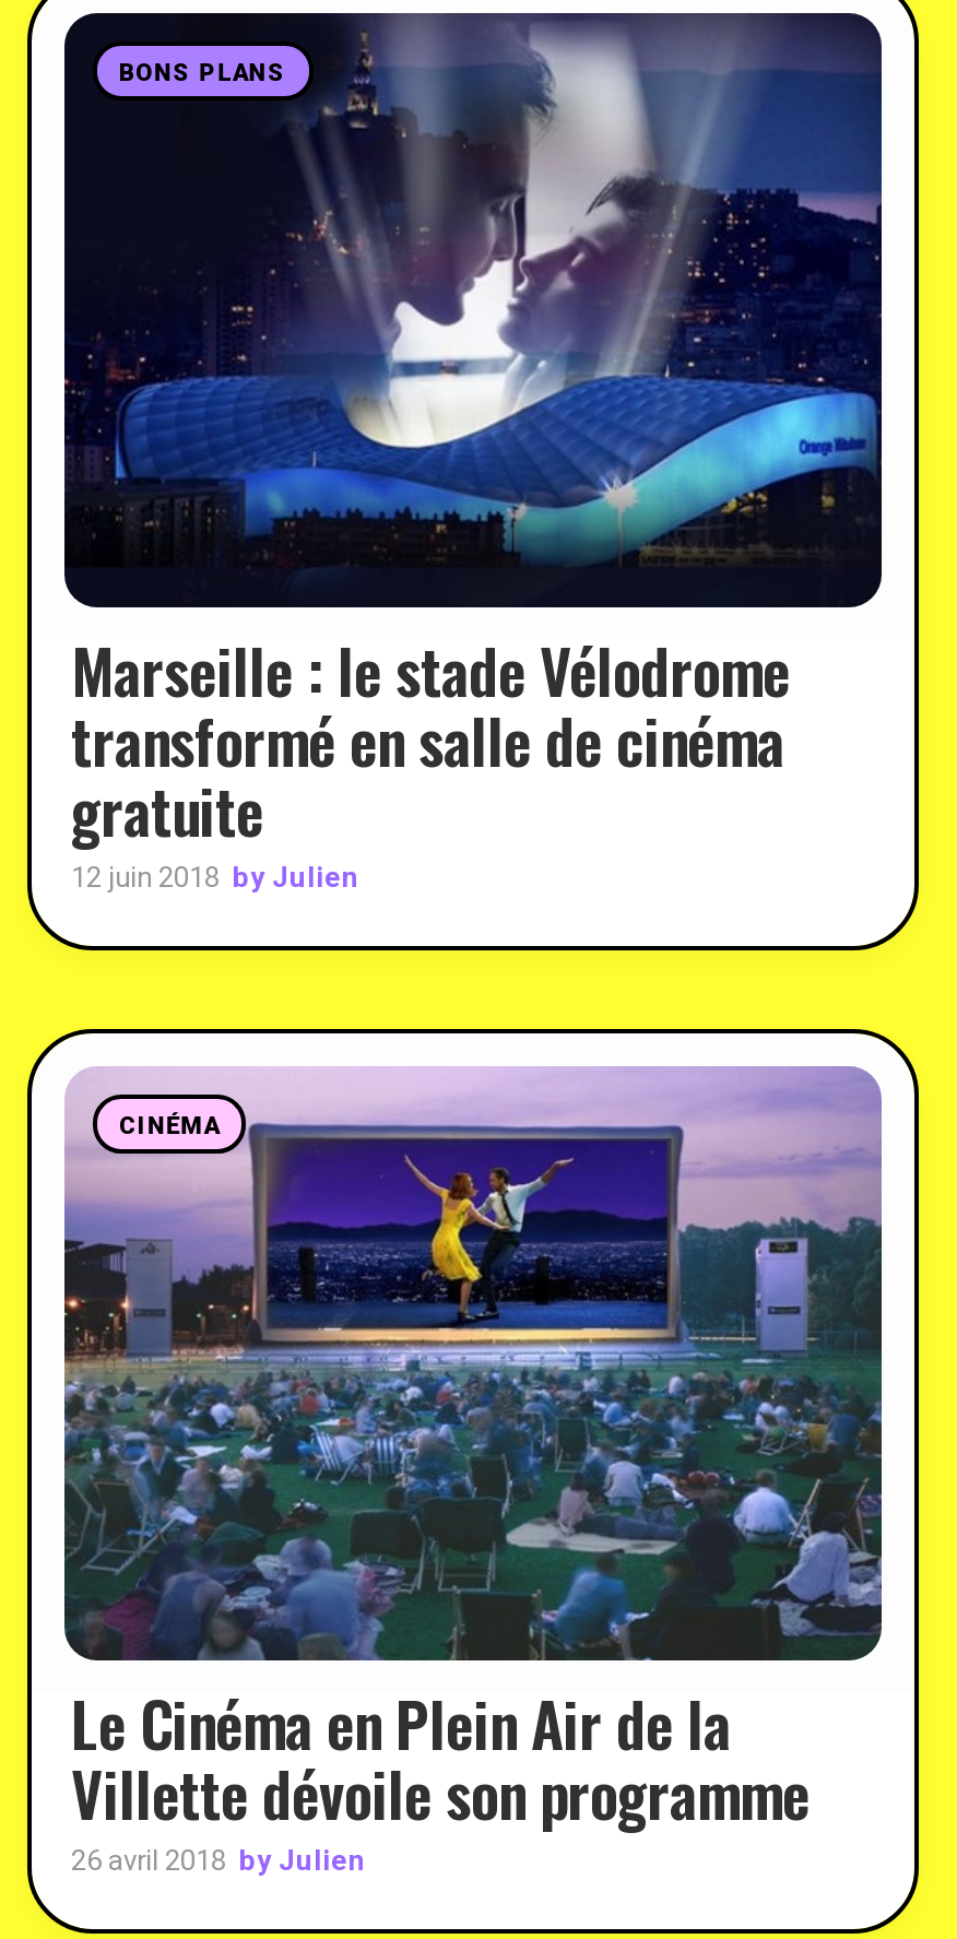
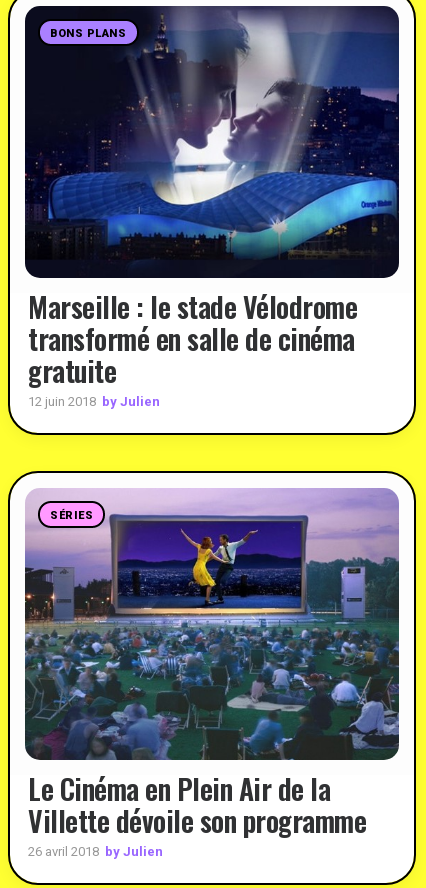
- CINÉMA
+ SÉRIES
